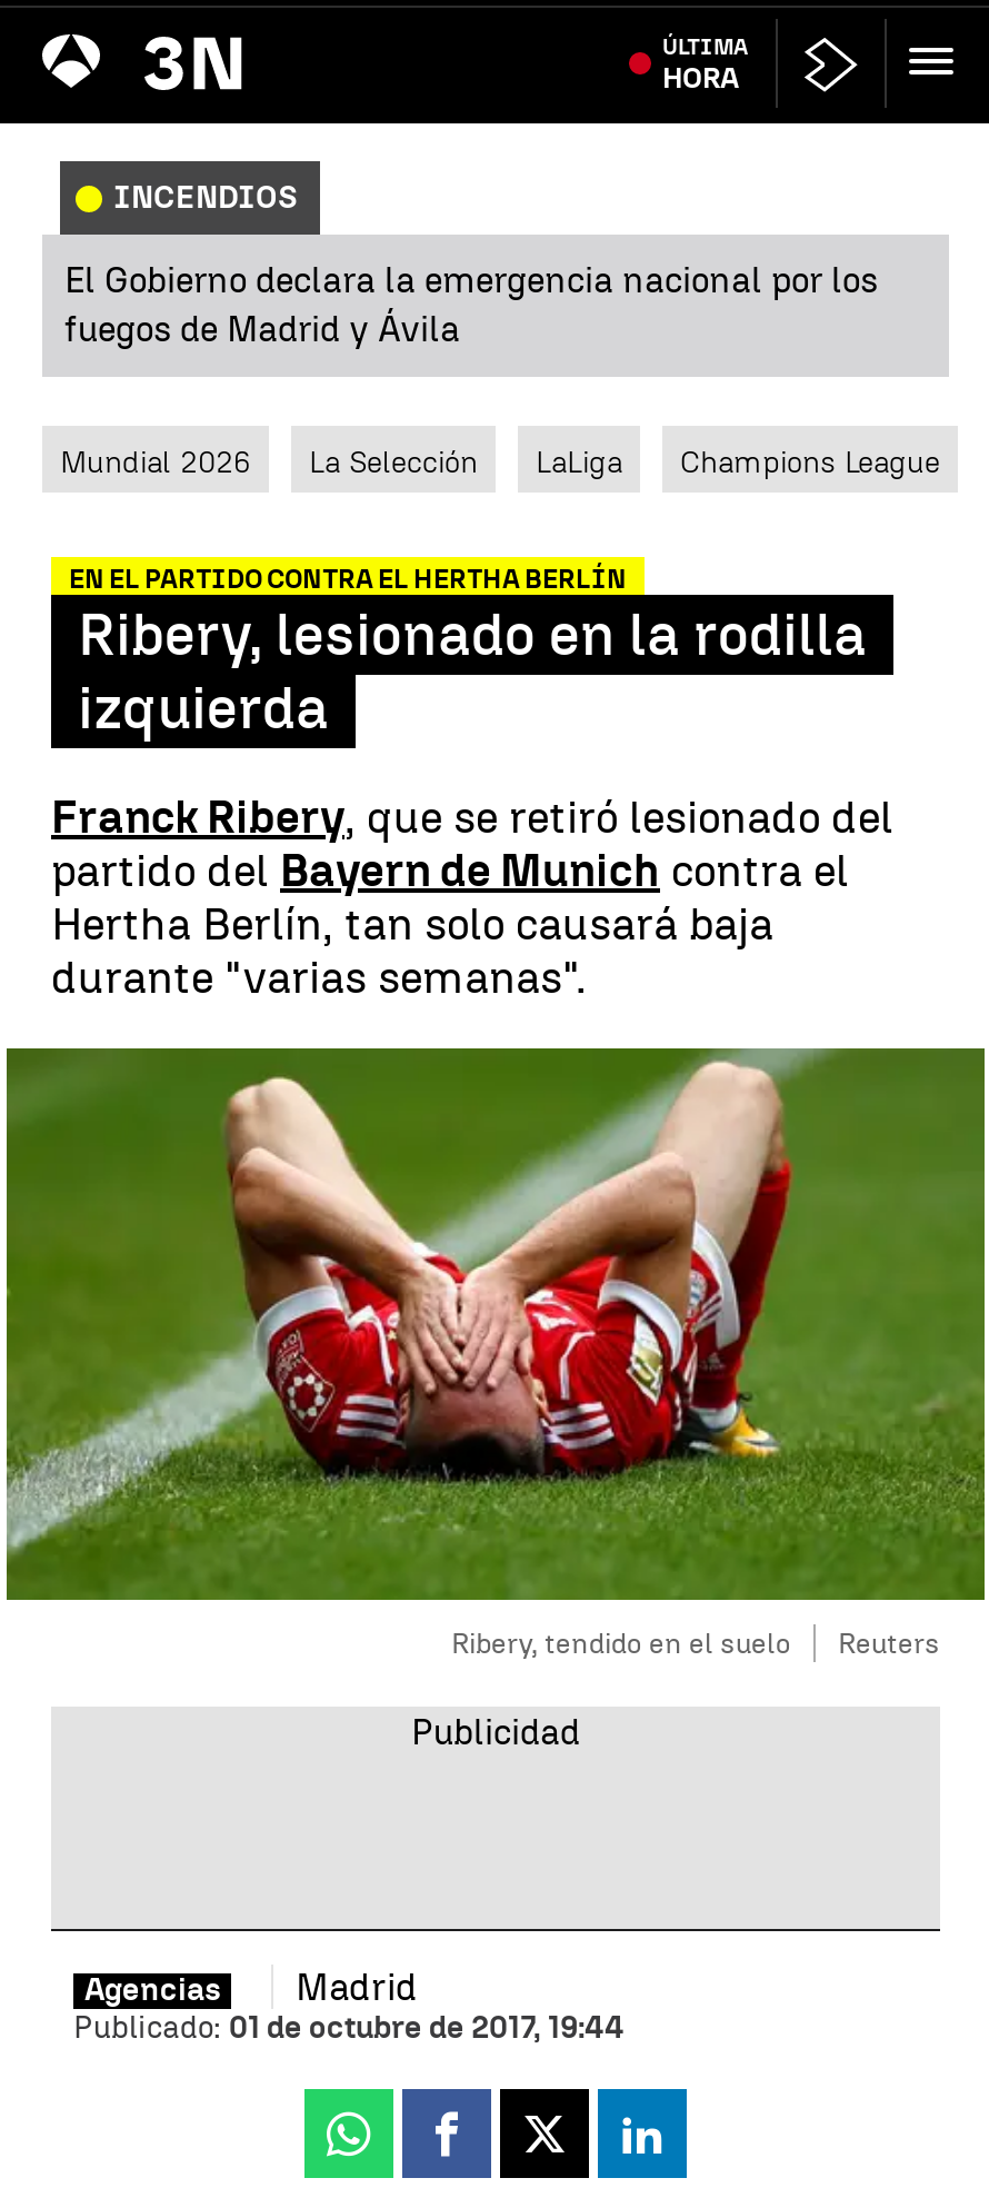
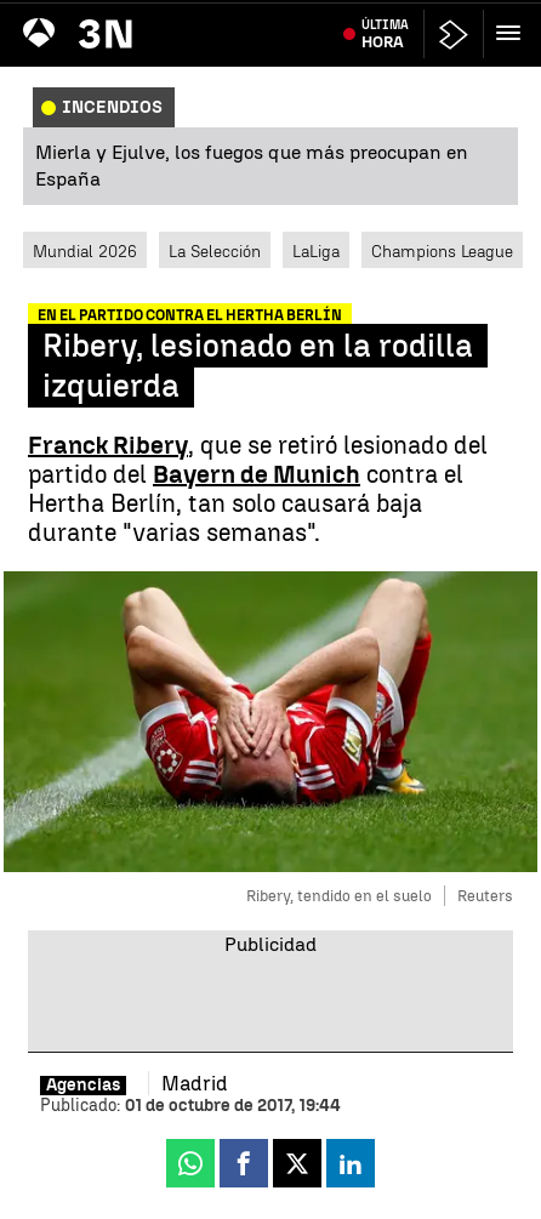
- El Gobierno declara la emergencia nacional por los
- fuegos de Madrid y Ávila
+ Mierla y Ejulve, los fuegos que más preocupan en
+ España
